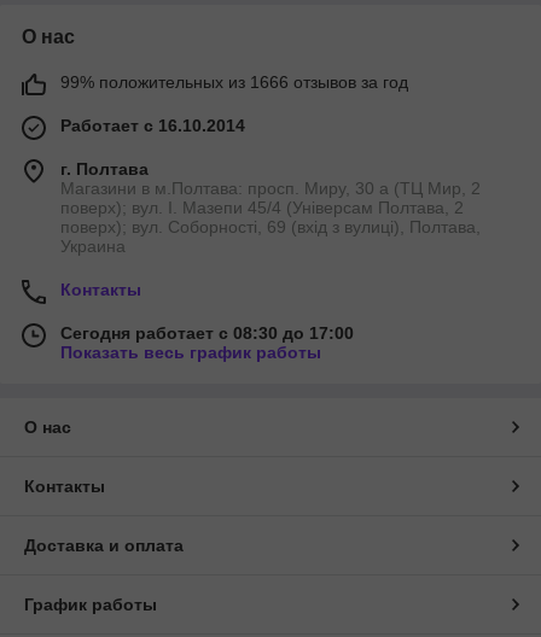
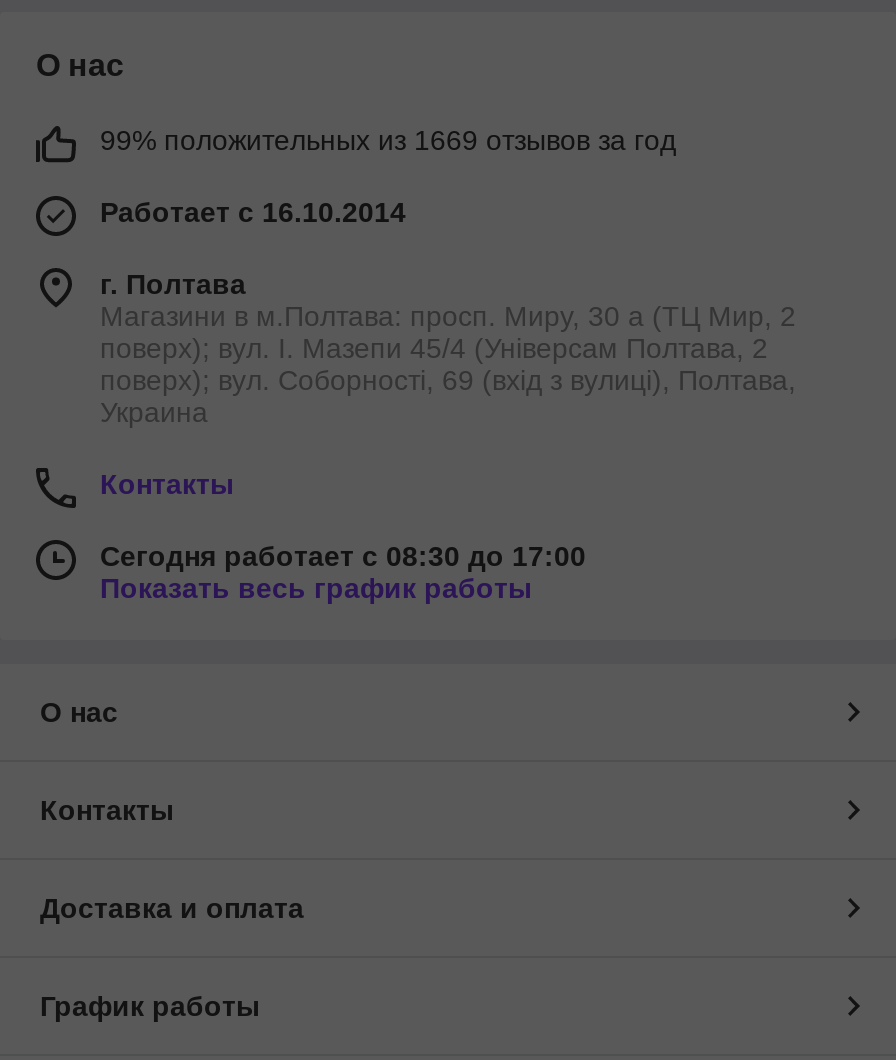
- 99% положительных из 1666 отзывов за год
+ 99% положительных из 1669 отзывов за год
